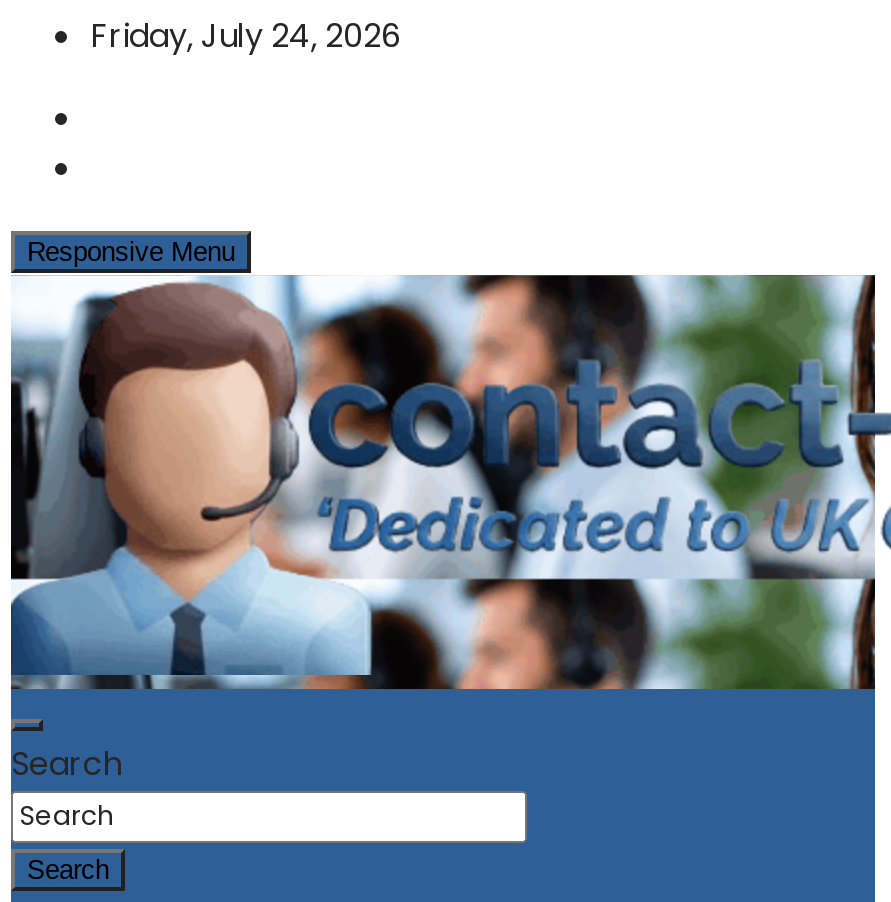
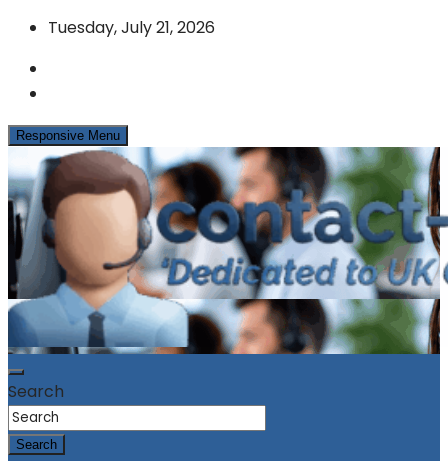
- Friday, July 24, 2026
+ Tuesday, July 21, 2026
